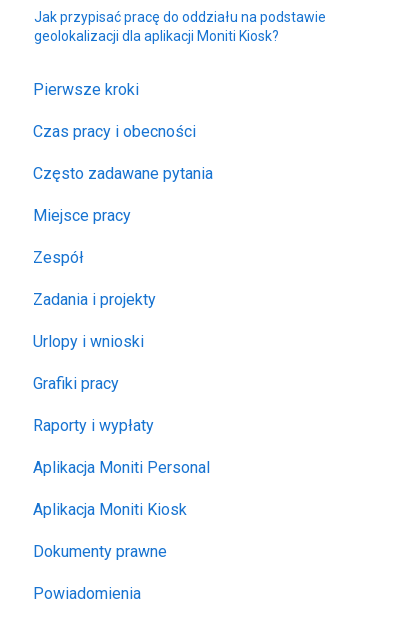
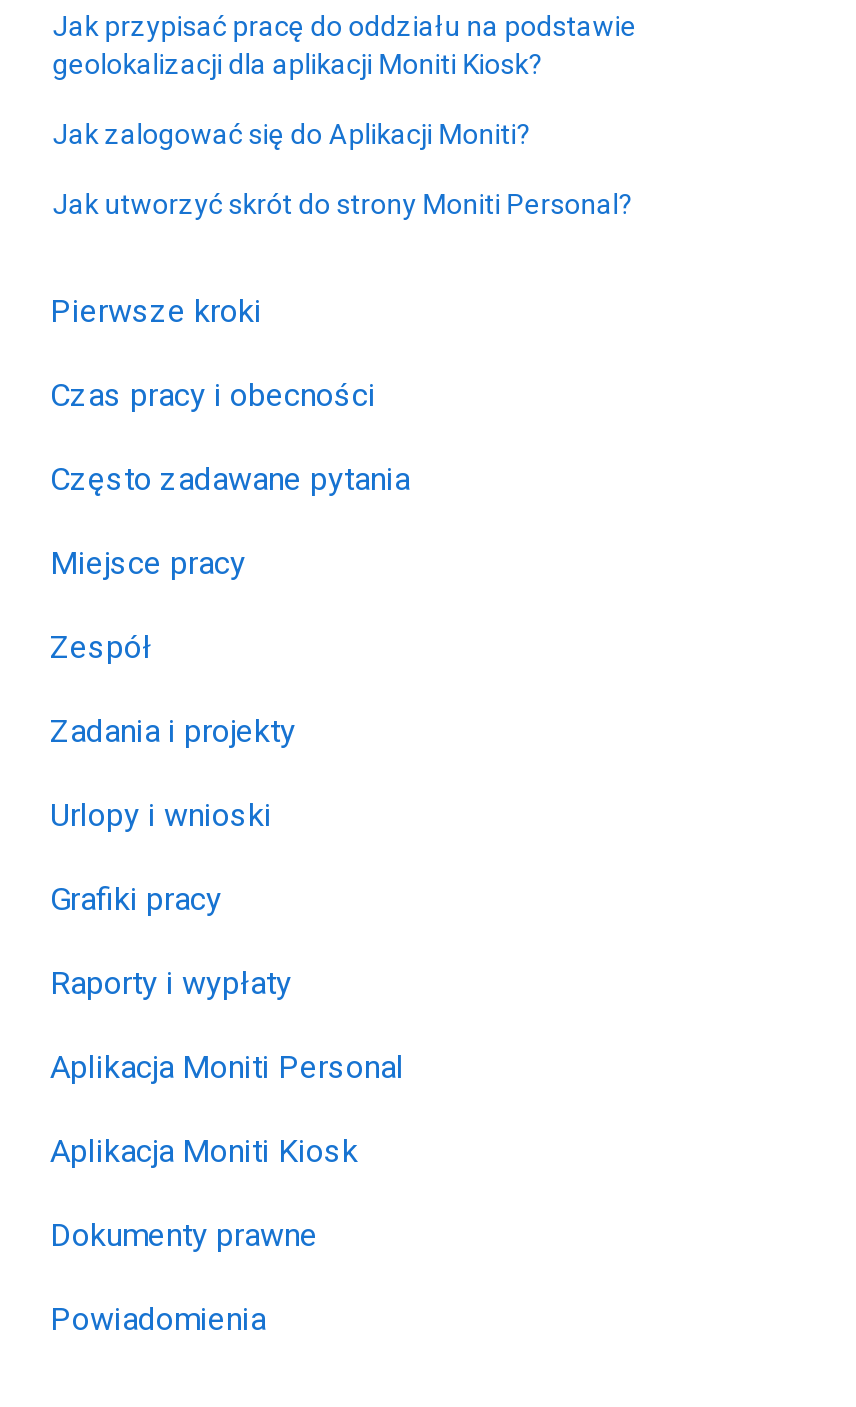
+ Jak zalogować się do Aplikacji Moniti?
+ Jak utworzyć skrót do strony Moniti Personal?
